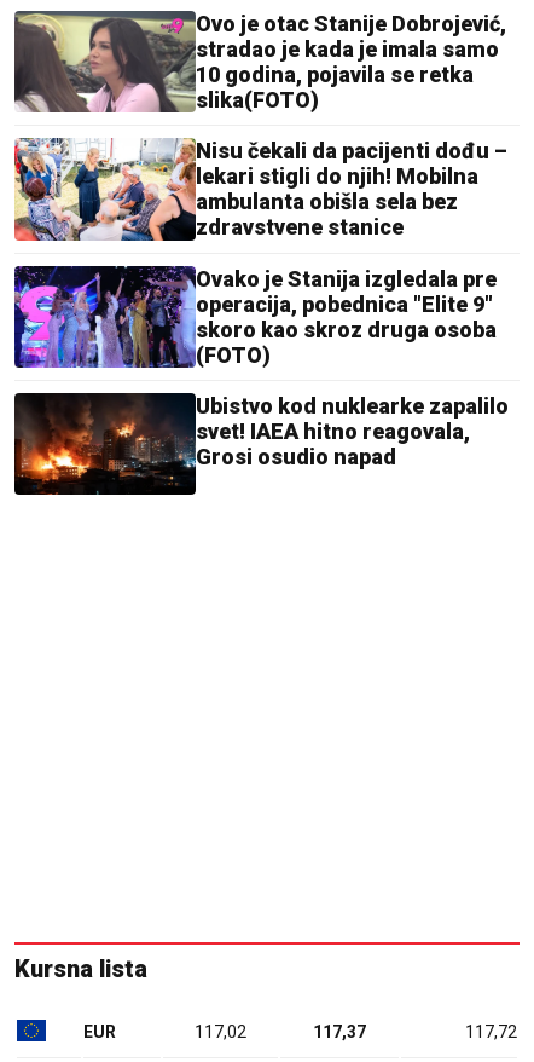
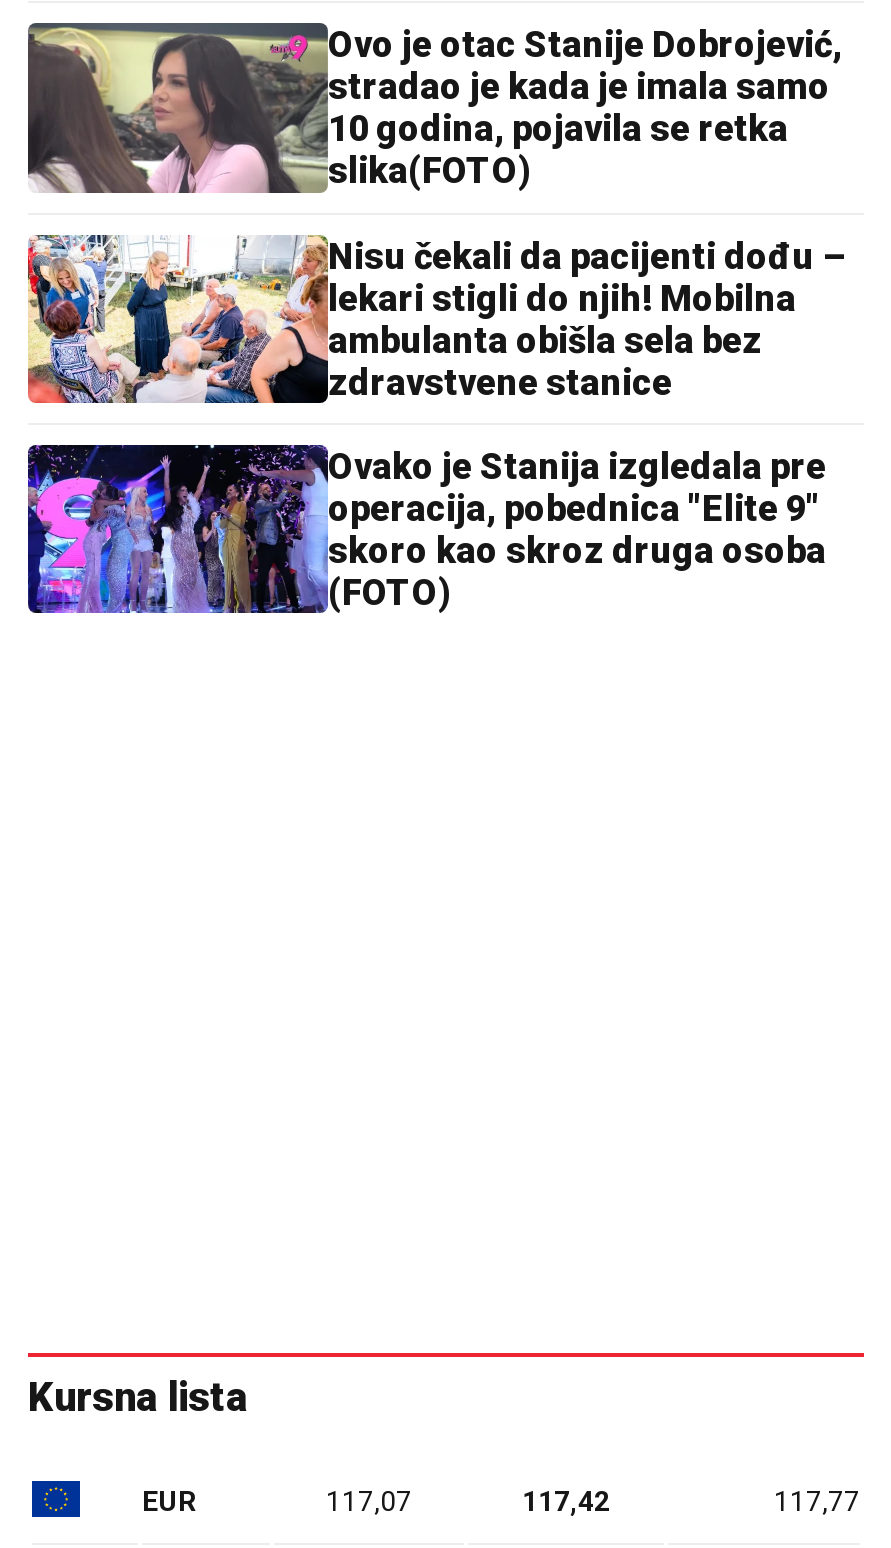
- [image]
- Ubistvo kod nuklearke zapalilo
- svet! IAEA hitno reagovala,
- Grosi osudio napad

- 117,02
+ 117,07

- 117,37
+ 117,42

- 117,72
+ 117,77
